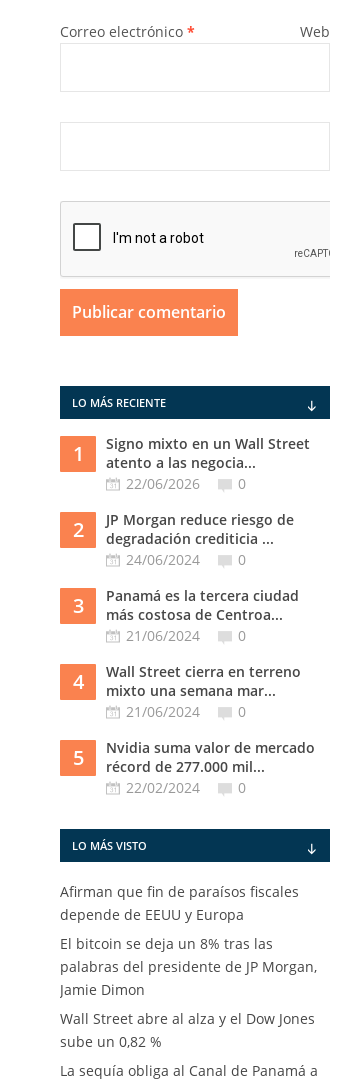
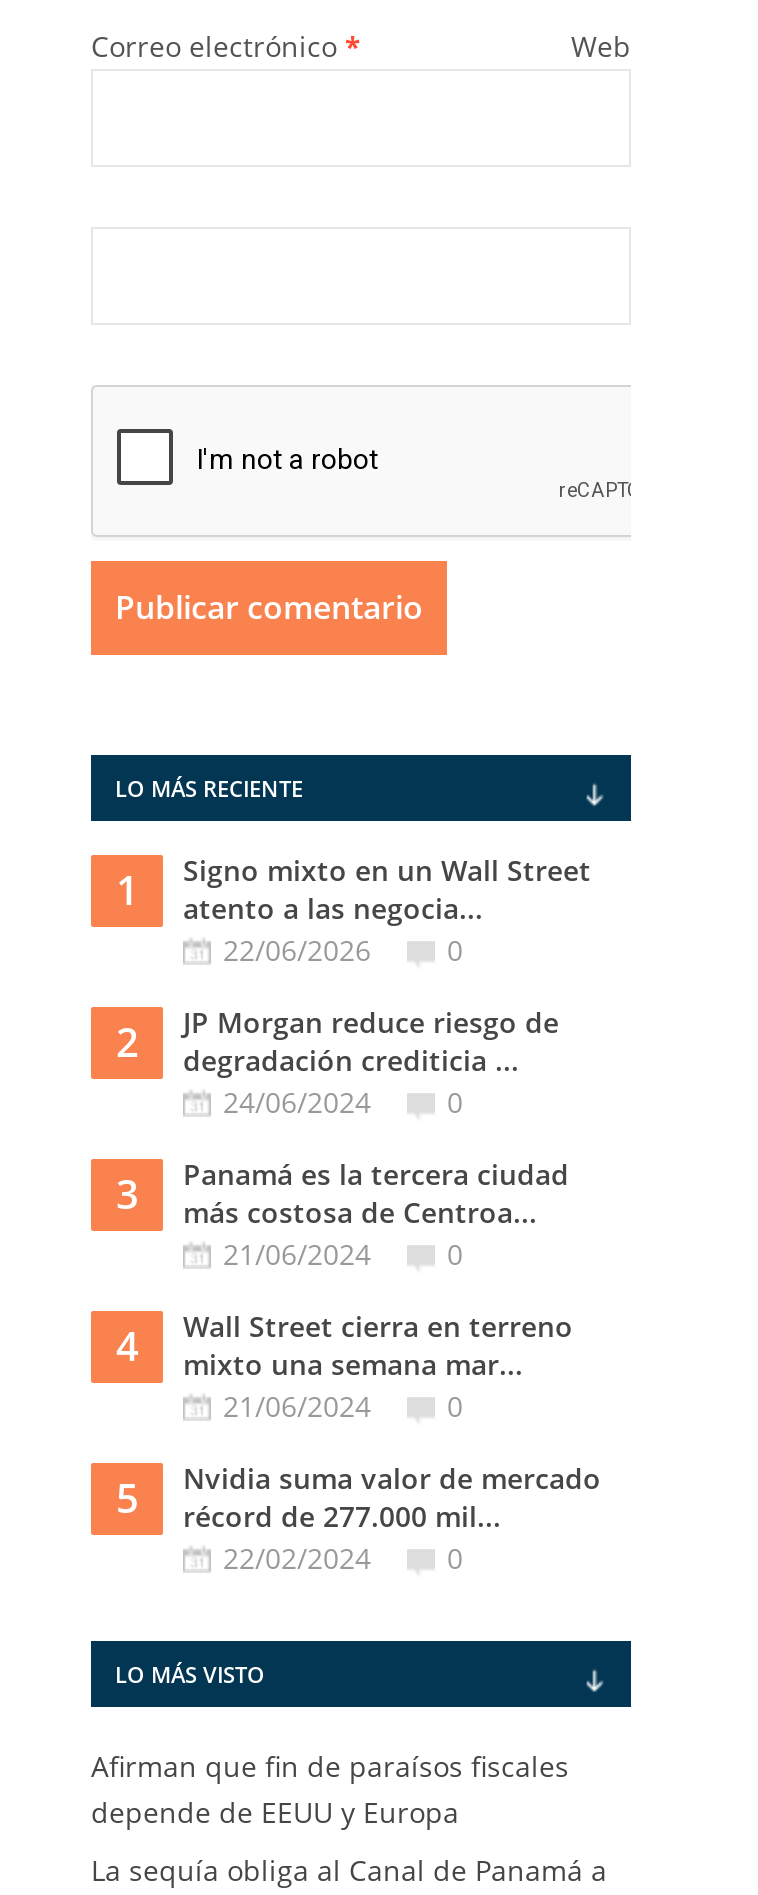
- El bitcoin se deja un 8% tras las
- palabras del presidente de JP Morgan,
- Jamie Dimon
- Wall Street abre al alza y el Dow Jones
- sube un 0,82 %
